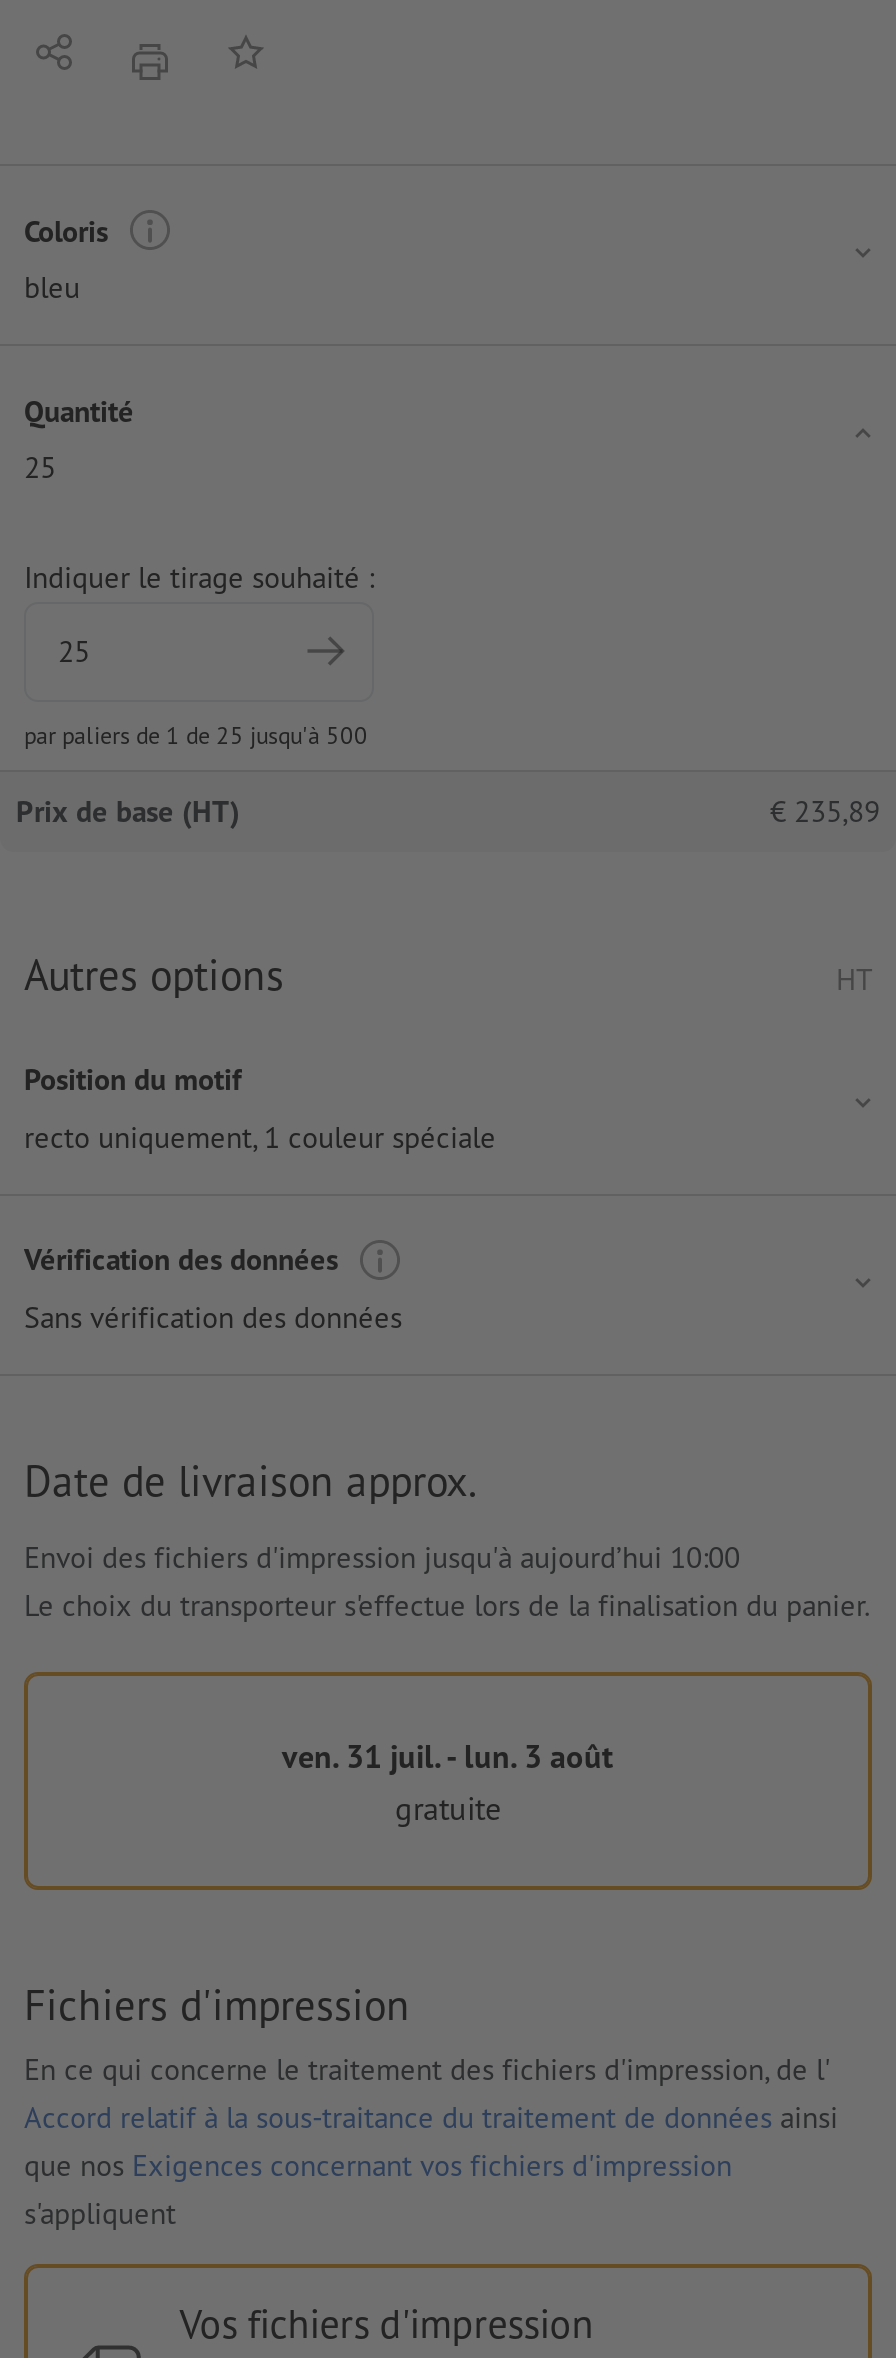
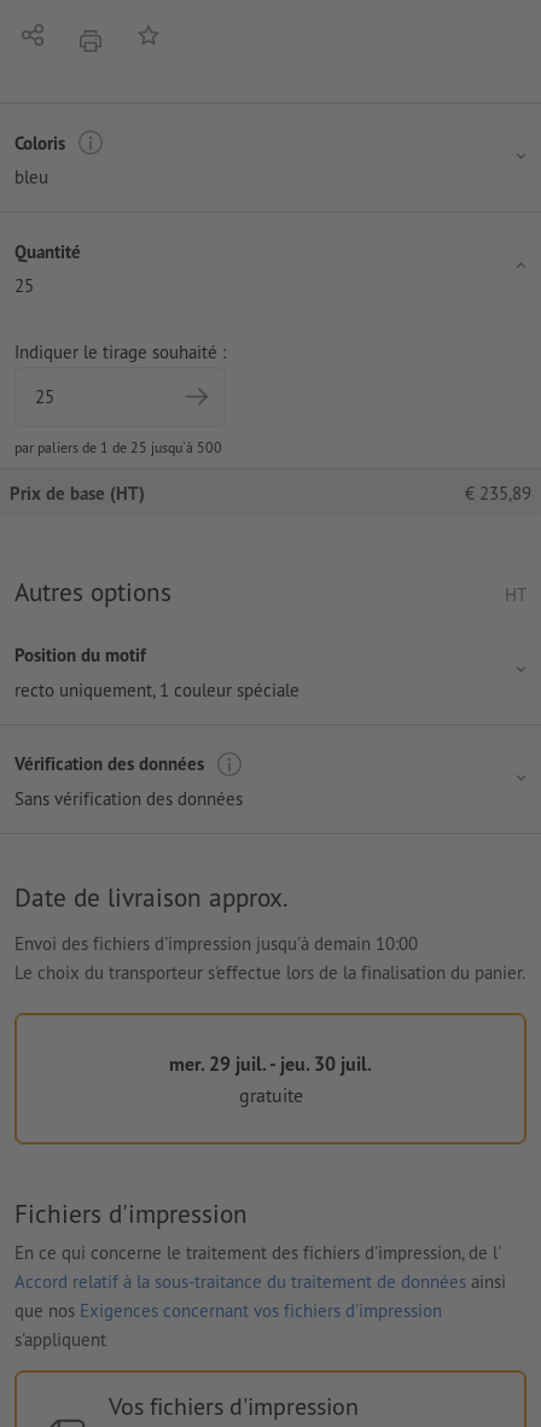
- Envoi des fichiers d'impression jusqu'à aujourd’hui 10:00
+ Envoi des fichiers d'impression jusqu'à demain 10:00

- ven. 31 juil. - lun. 3 août
+ mer. 29 juil. - jeu. 30 juil.
